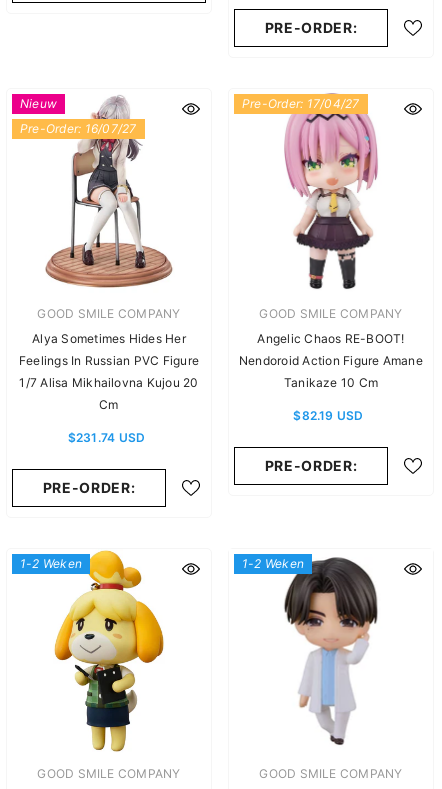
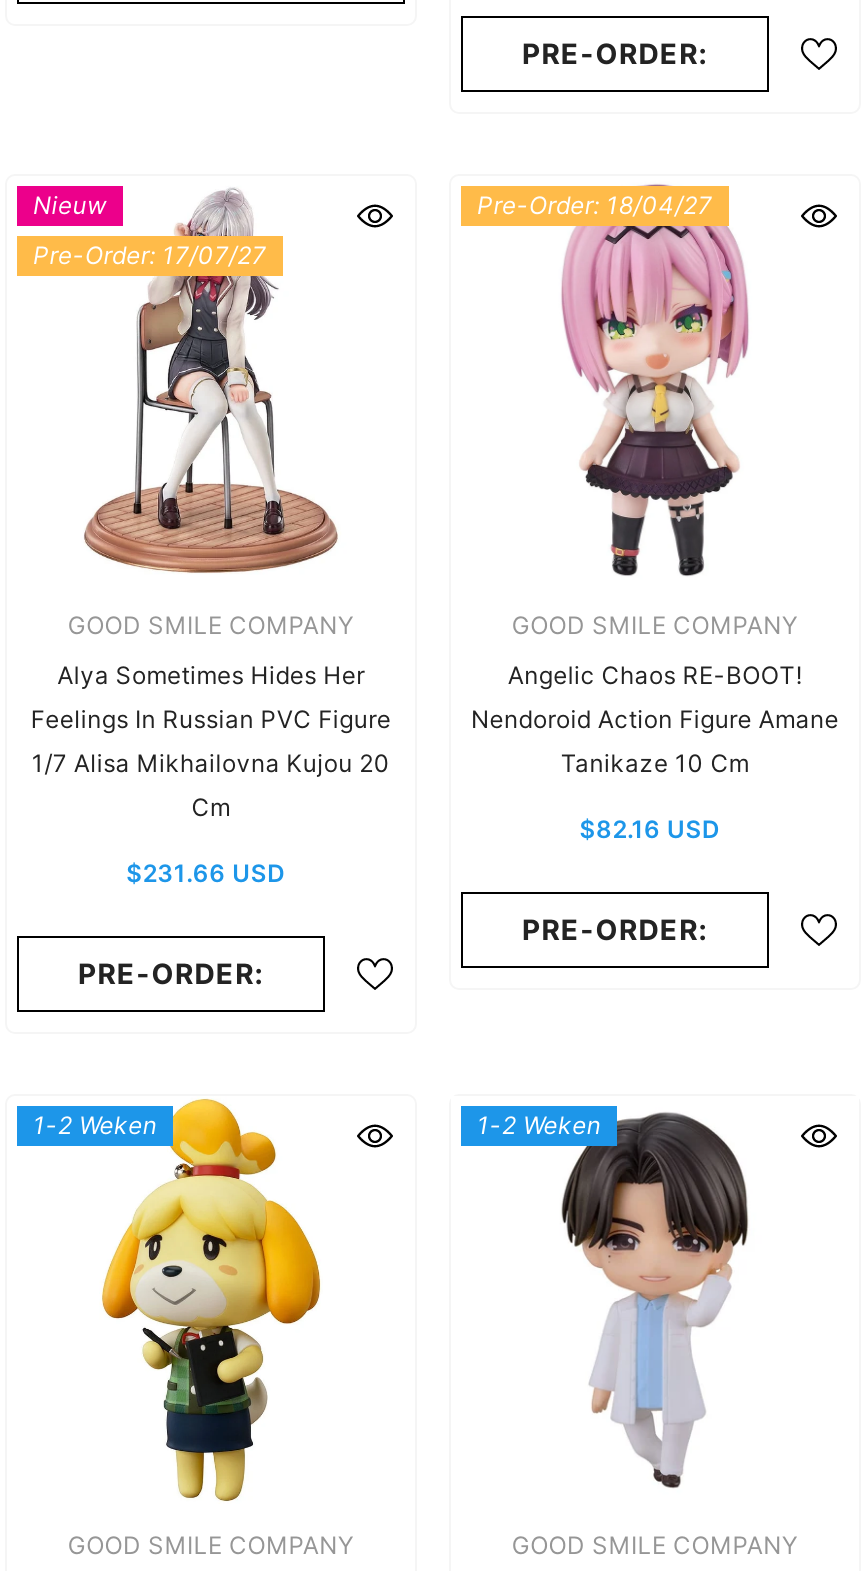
- Pre-Order: 17/04/27
+ Pre-Order: 18/04/27

- Pre-Order: 16/07/27
+ Pre-Order: 17/07/27

- $82.19 USD
+ $82.16 USD

- $231.74 USD
+ $231.66 USD
